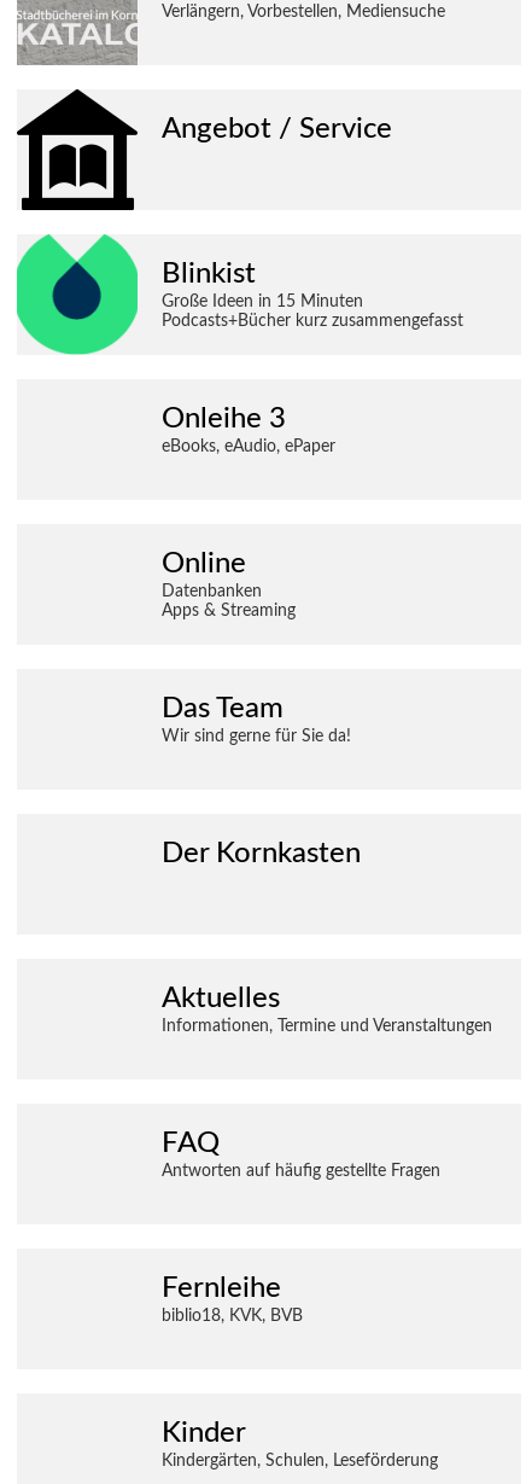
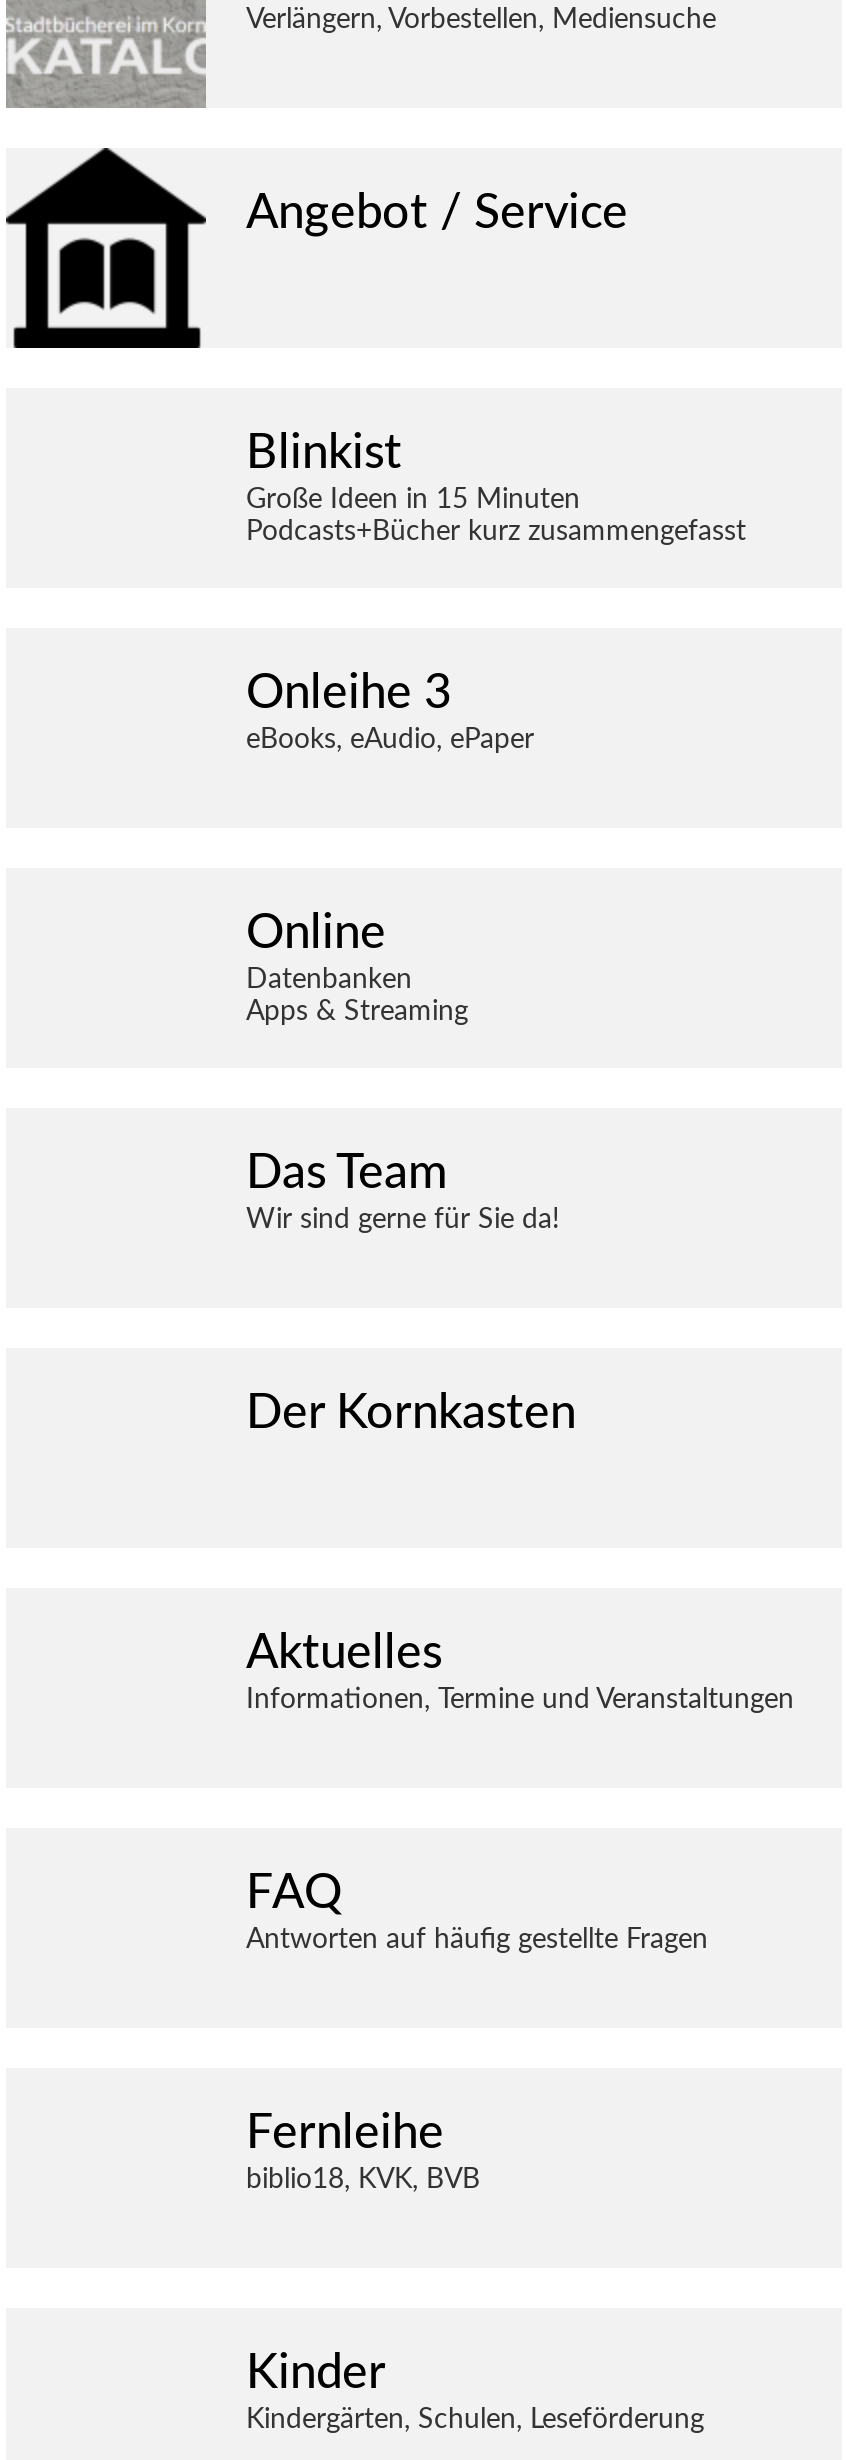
- [image]
